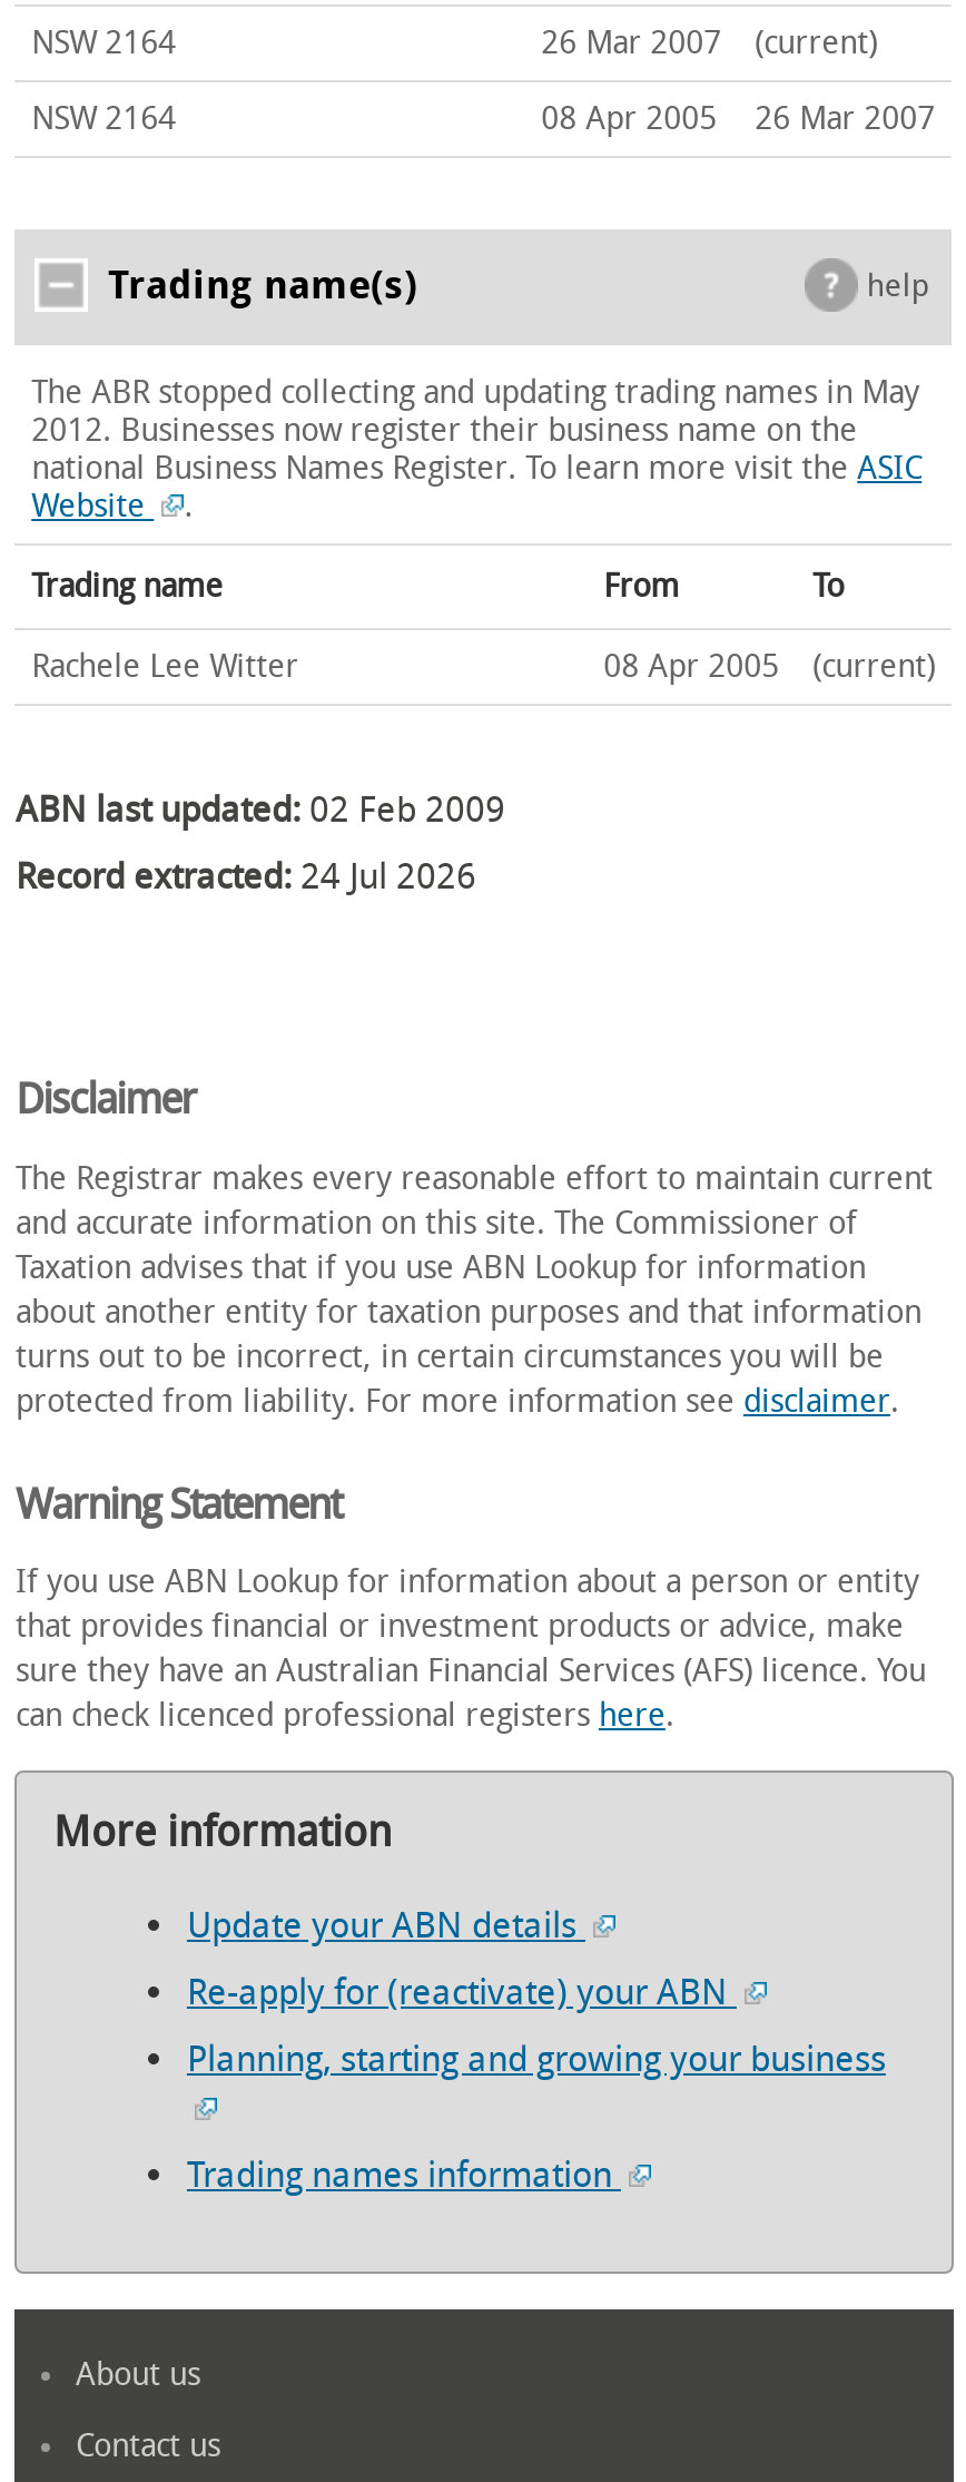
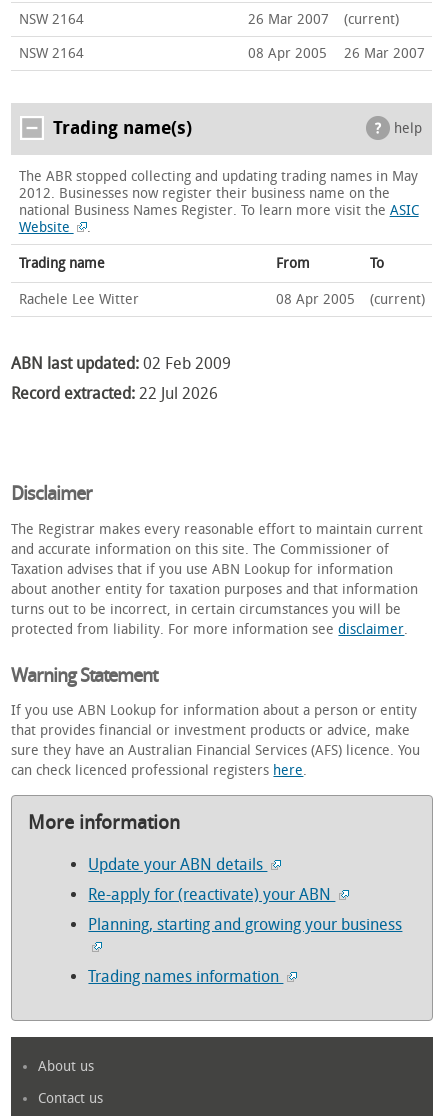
- Record extracted: 24 Jul 2026
+ Record extracted: 22 Jul 2026
